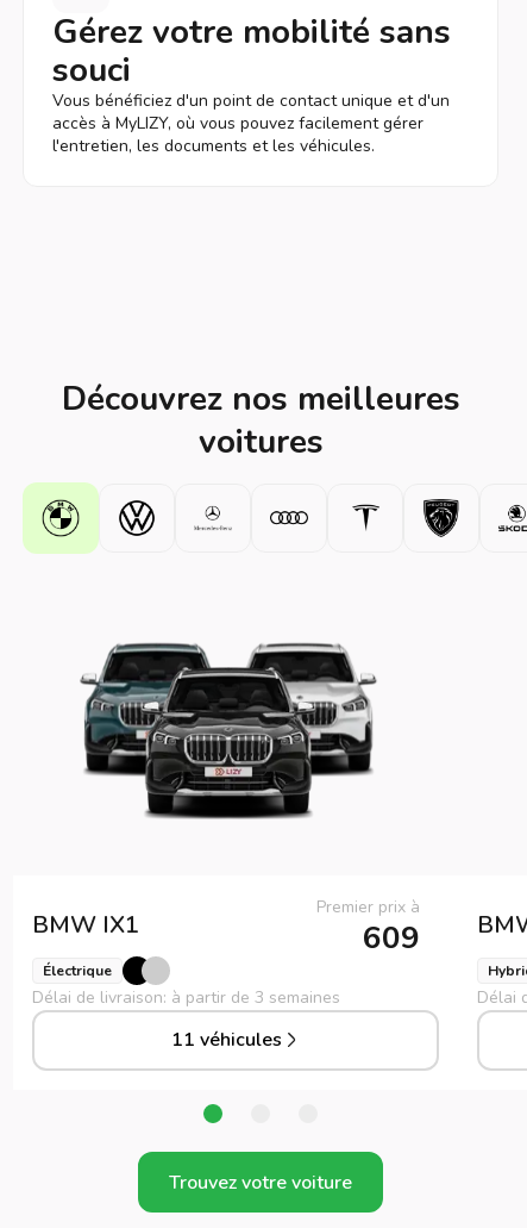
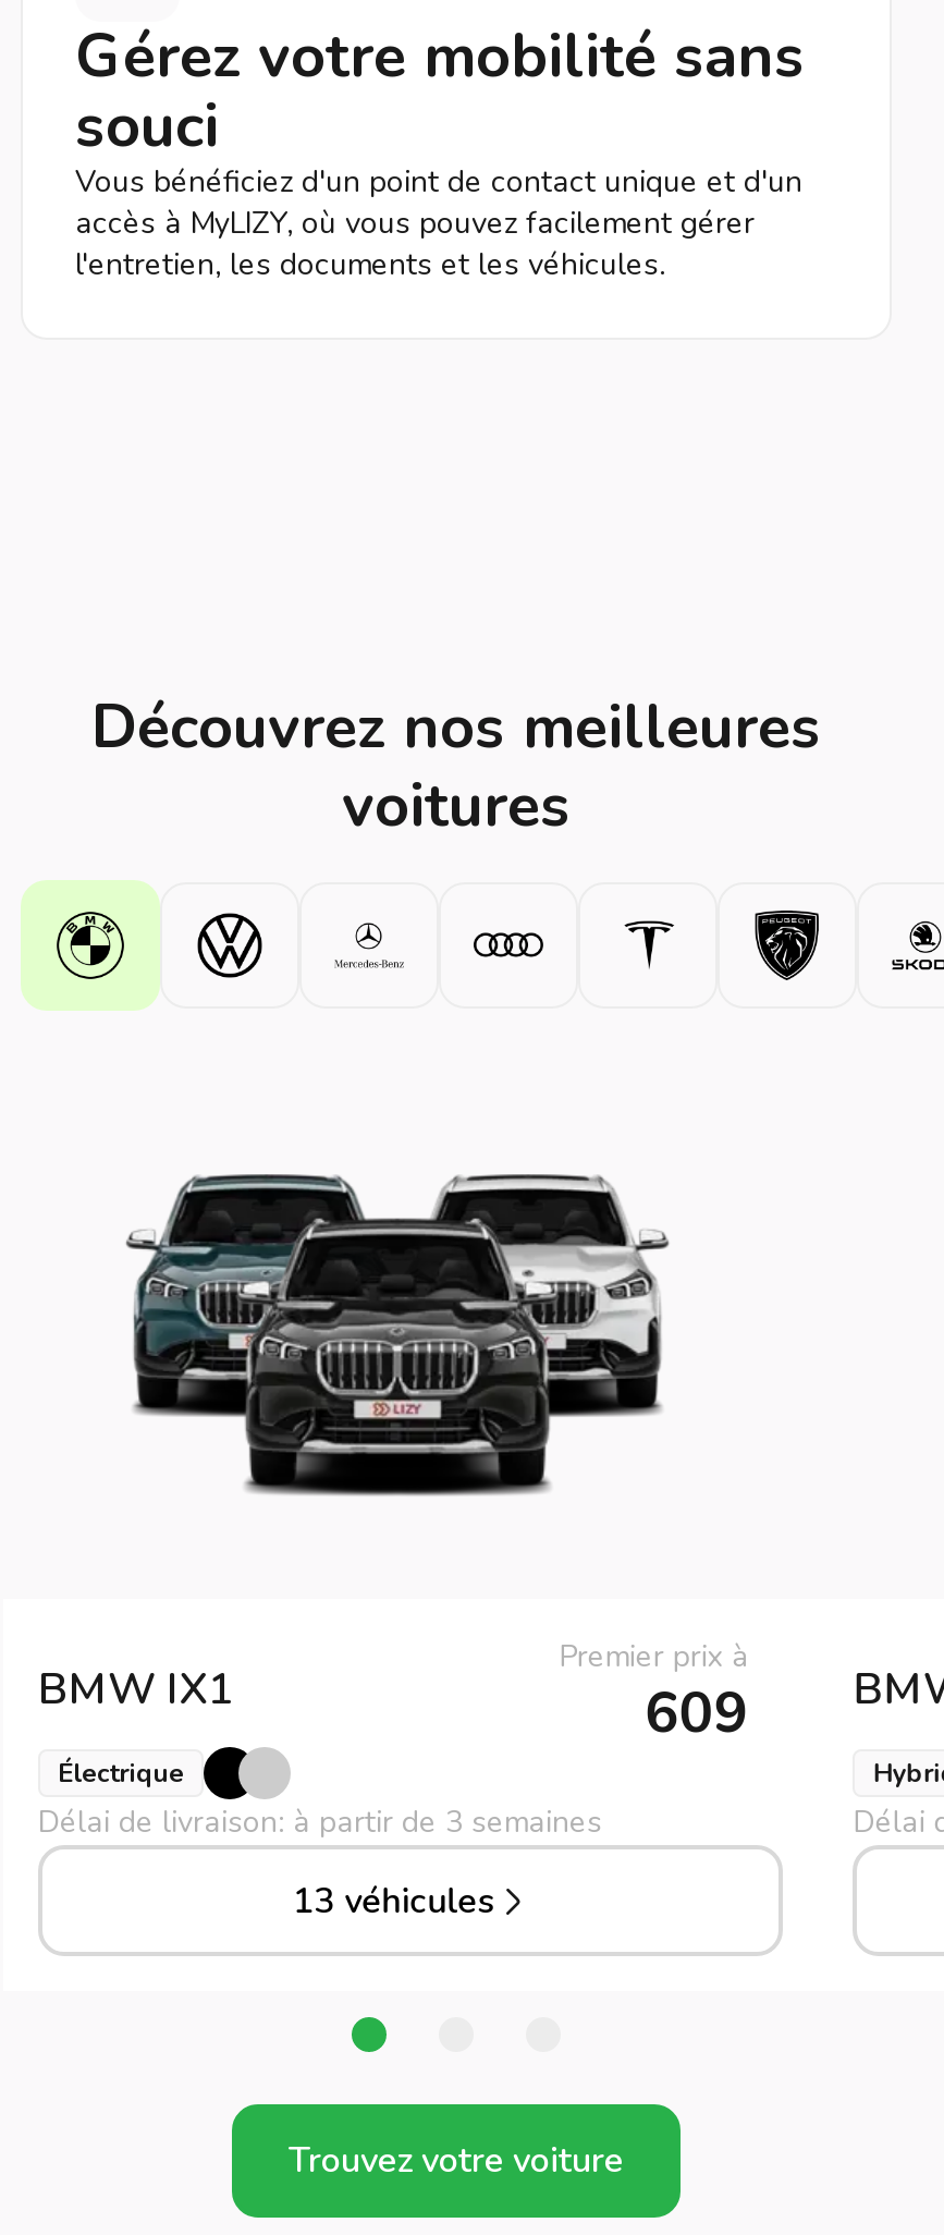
- 11 véhicules
+ 13 véhicules
